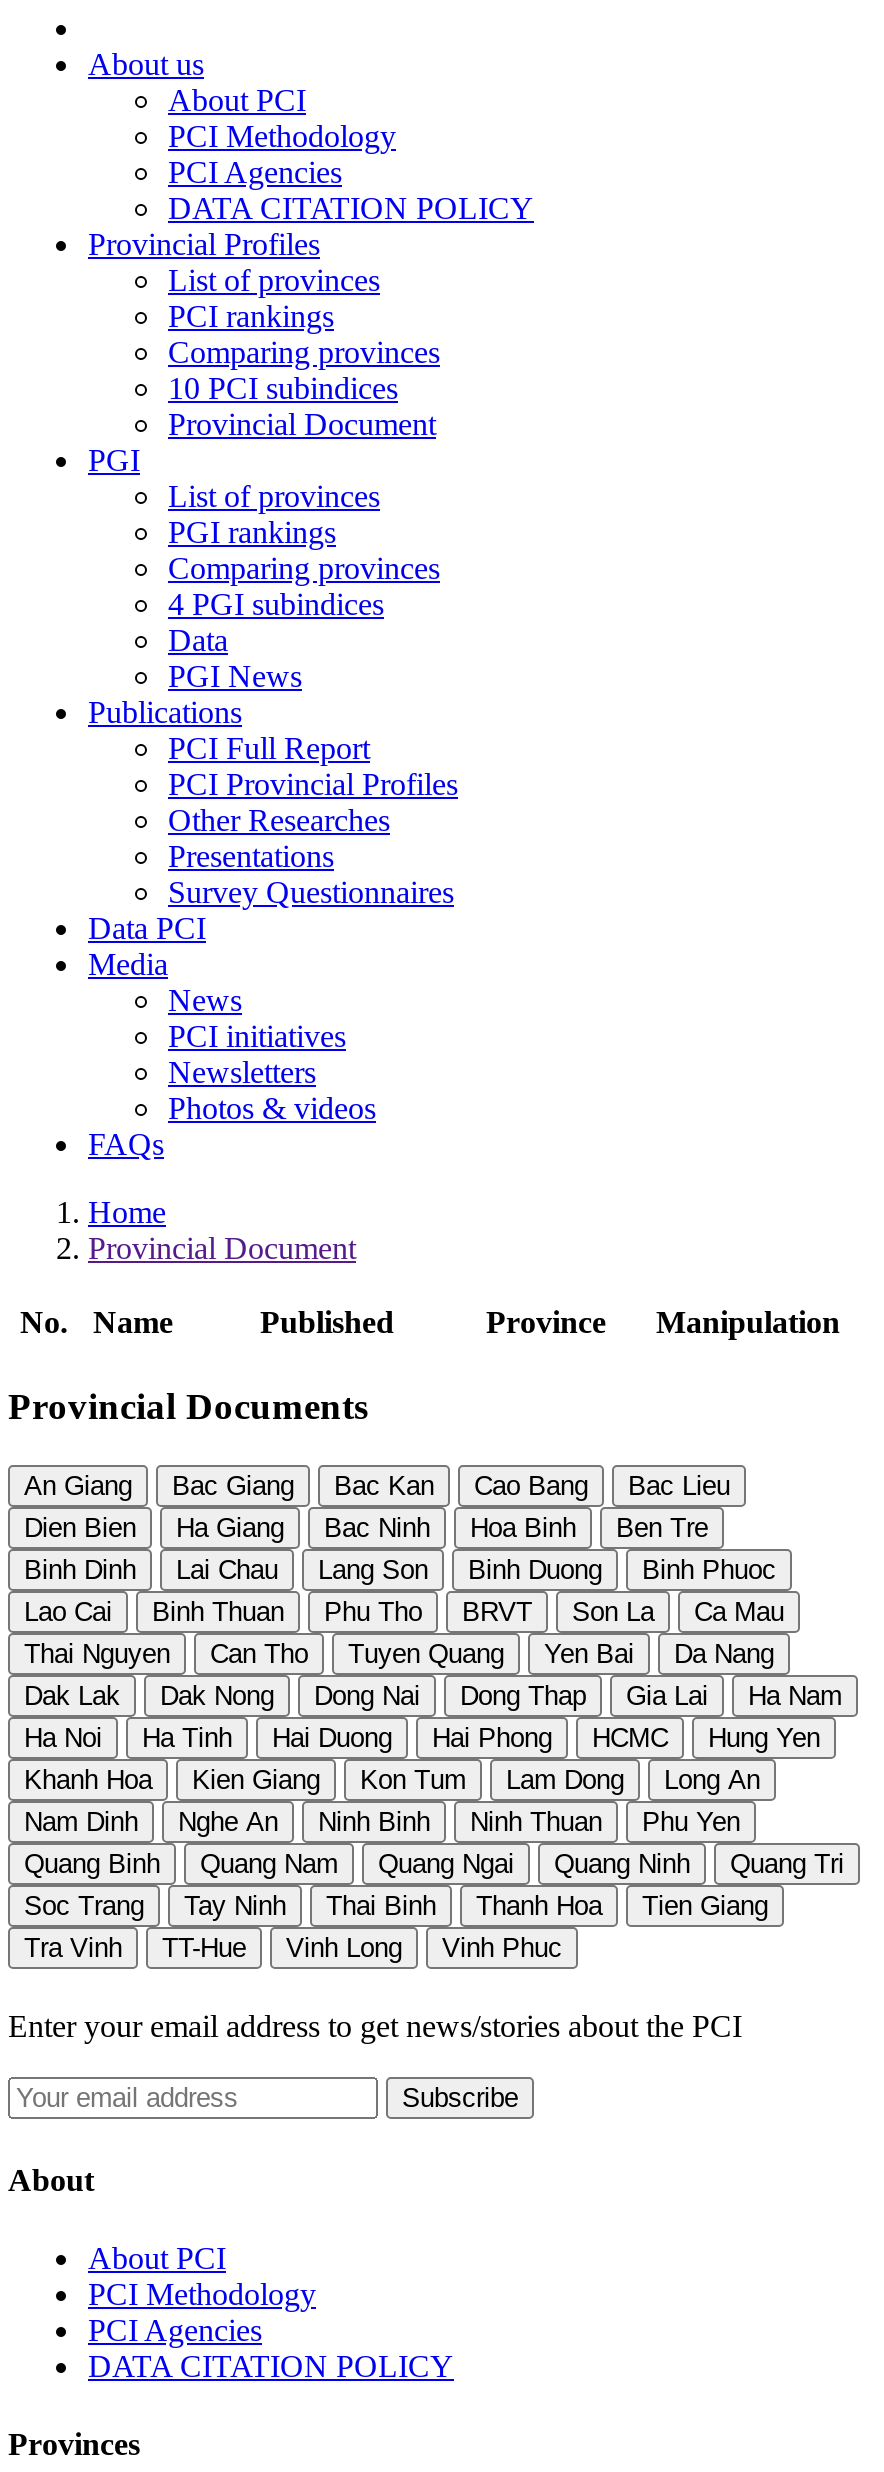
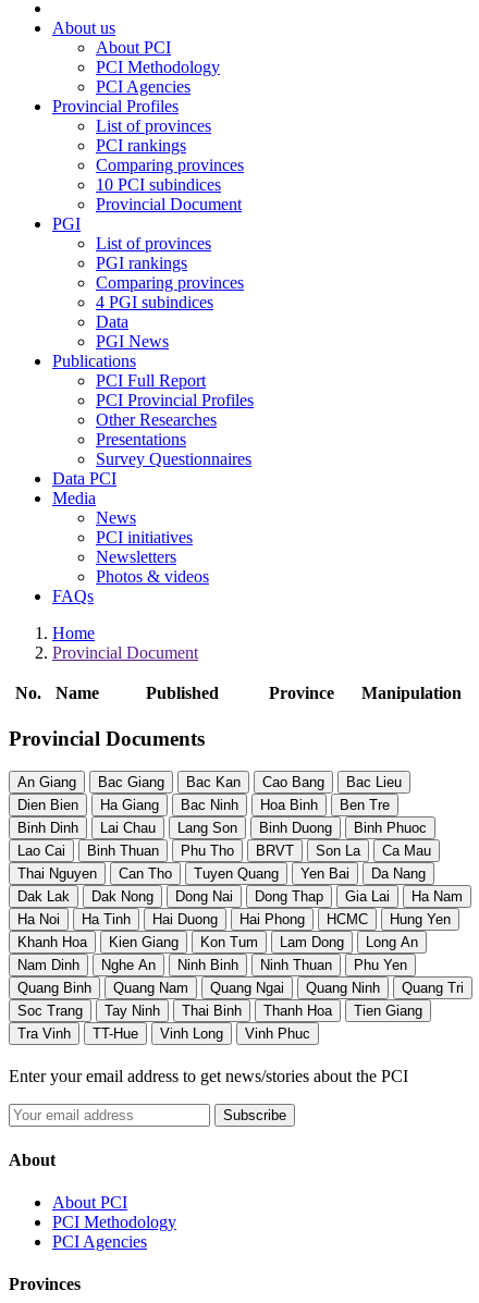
- DATA CITATION POLICY

- DATA CITATION POLICY
